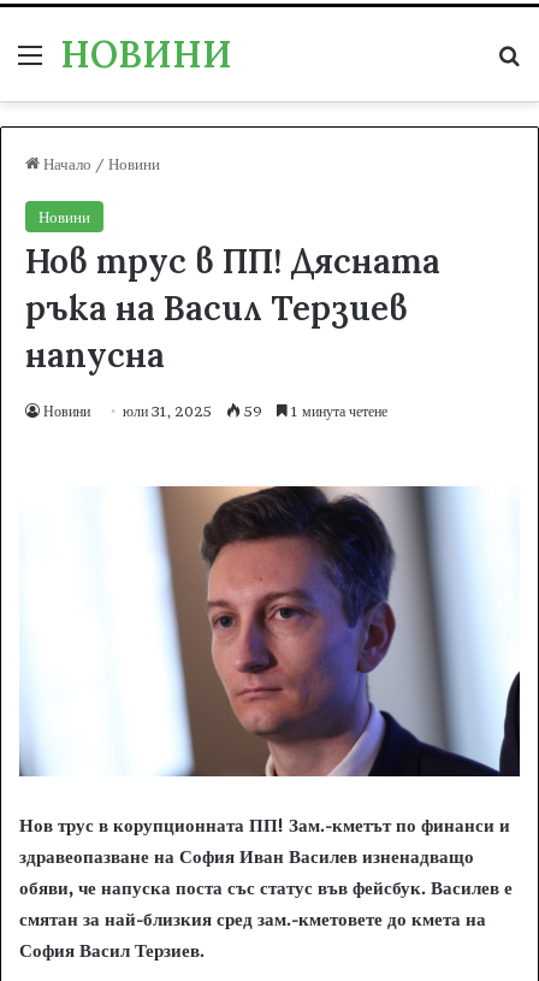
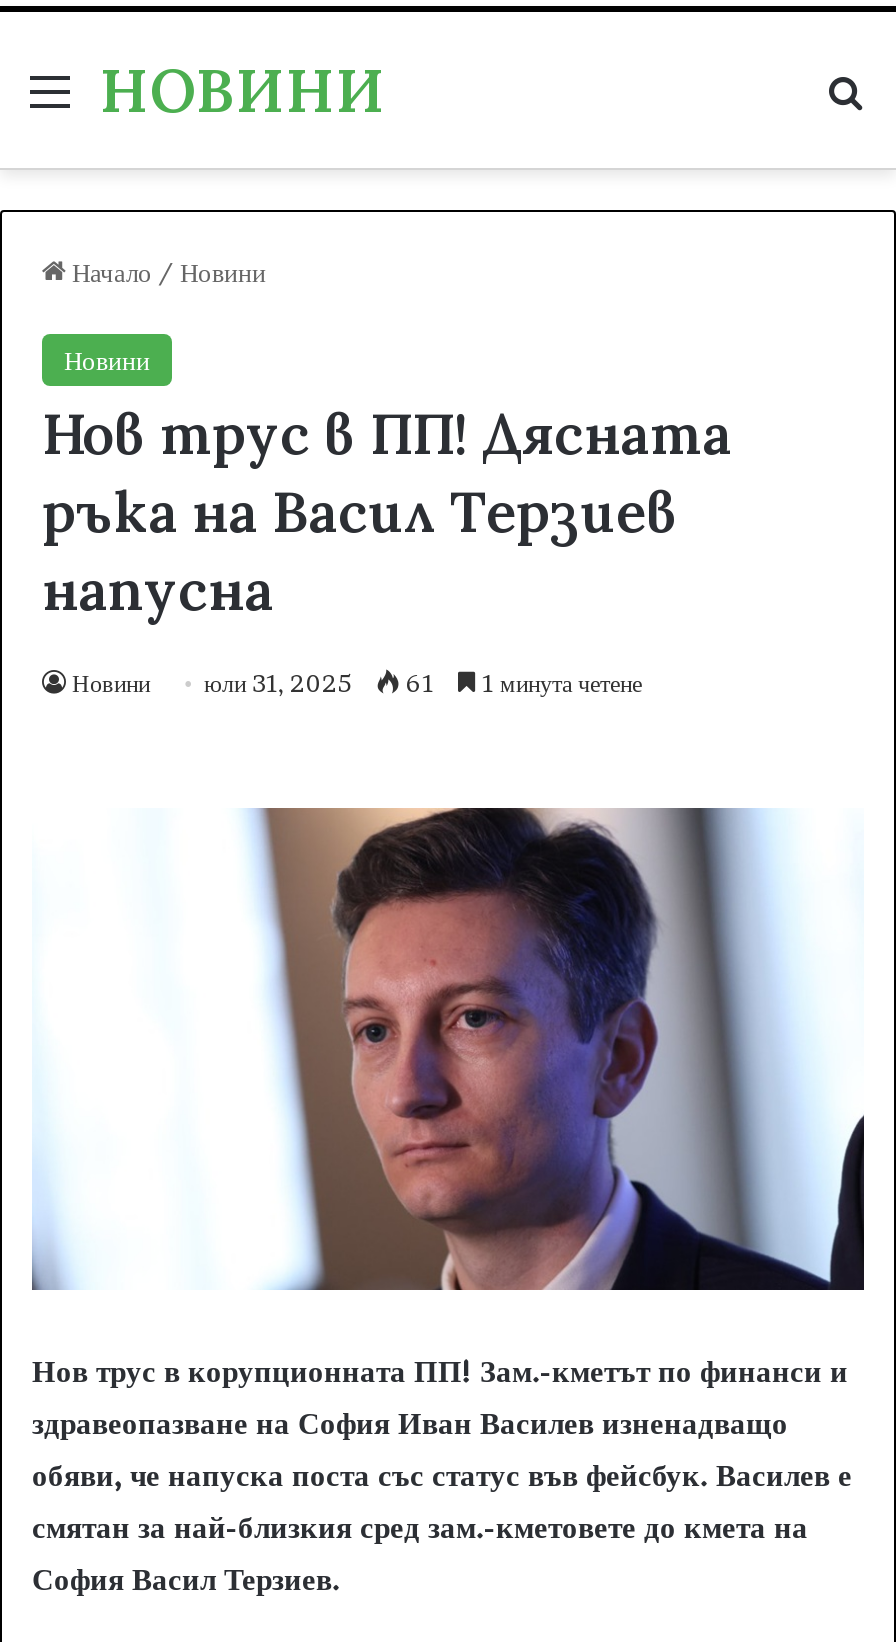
- 59
+ 61
